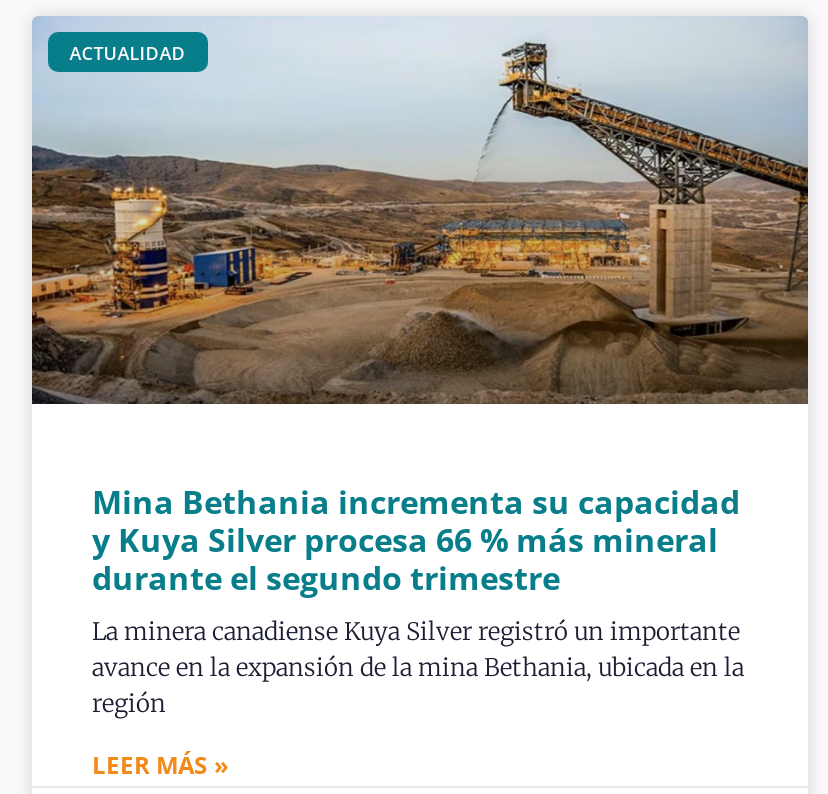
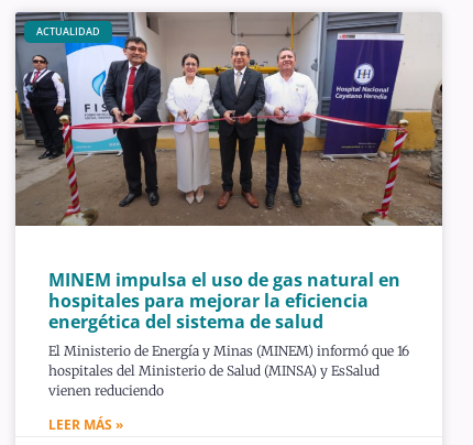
- [image]
- Mina Bethania incrementa su capacidad
- y Kuya Silver procesa 66 % más mineral
- durante el segundo trimestre
- La minera canadiense Kuya Silver registró un importante
- avance en la expansión de la mina Bethania, ubicada en la
- región
+ [image]
+ MINEM impulsa el uso de gas natural en
+ hospitales para mejorar la eficiencia
+ energética del sistema de salud
+ El Ministerio de Energía y Minas (MINEM) informó que 16
+ hospitales del Ministerio de Salud (MINSA) y EsSalud
+ vienen reduciendo
